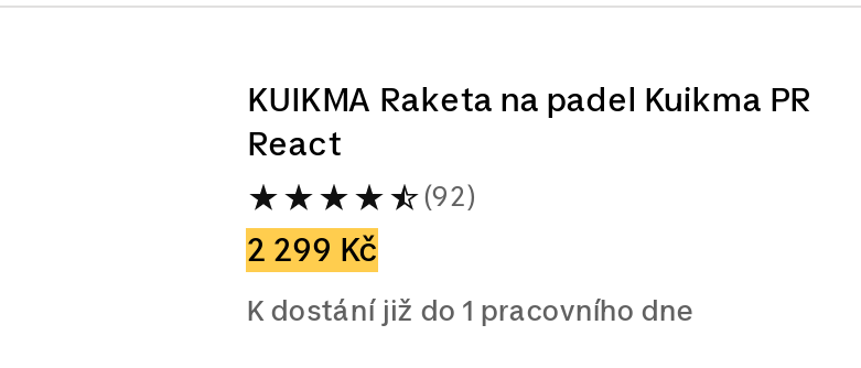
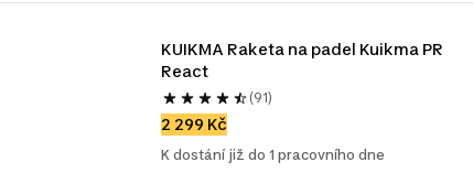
- (92)
+ (91)
